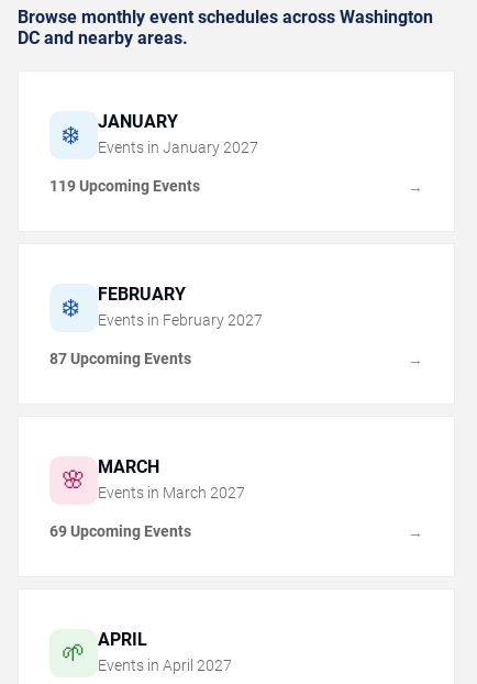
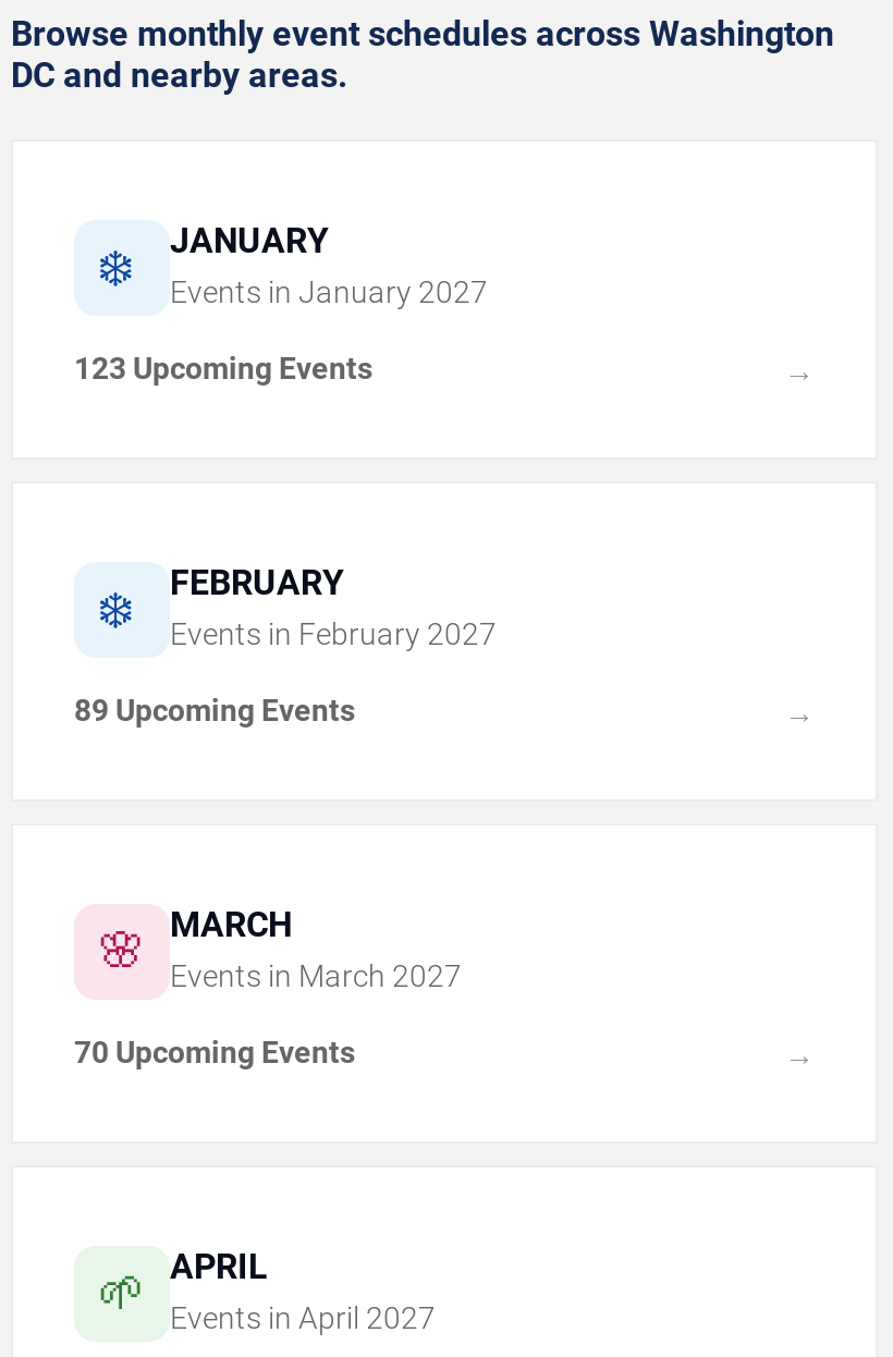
- 119 Upcoming Events
+ 123 Upcoming Events

- 87 Upcoming Events
+ 89 Upcoming Events

- 69 Upcoming Events
+ 70 Upcoming Events
